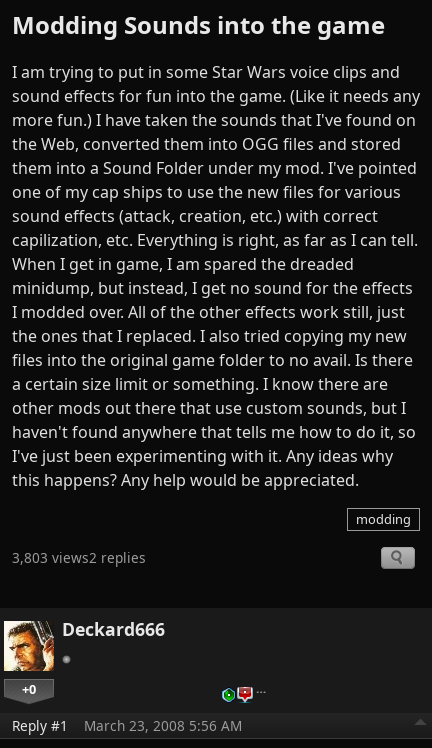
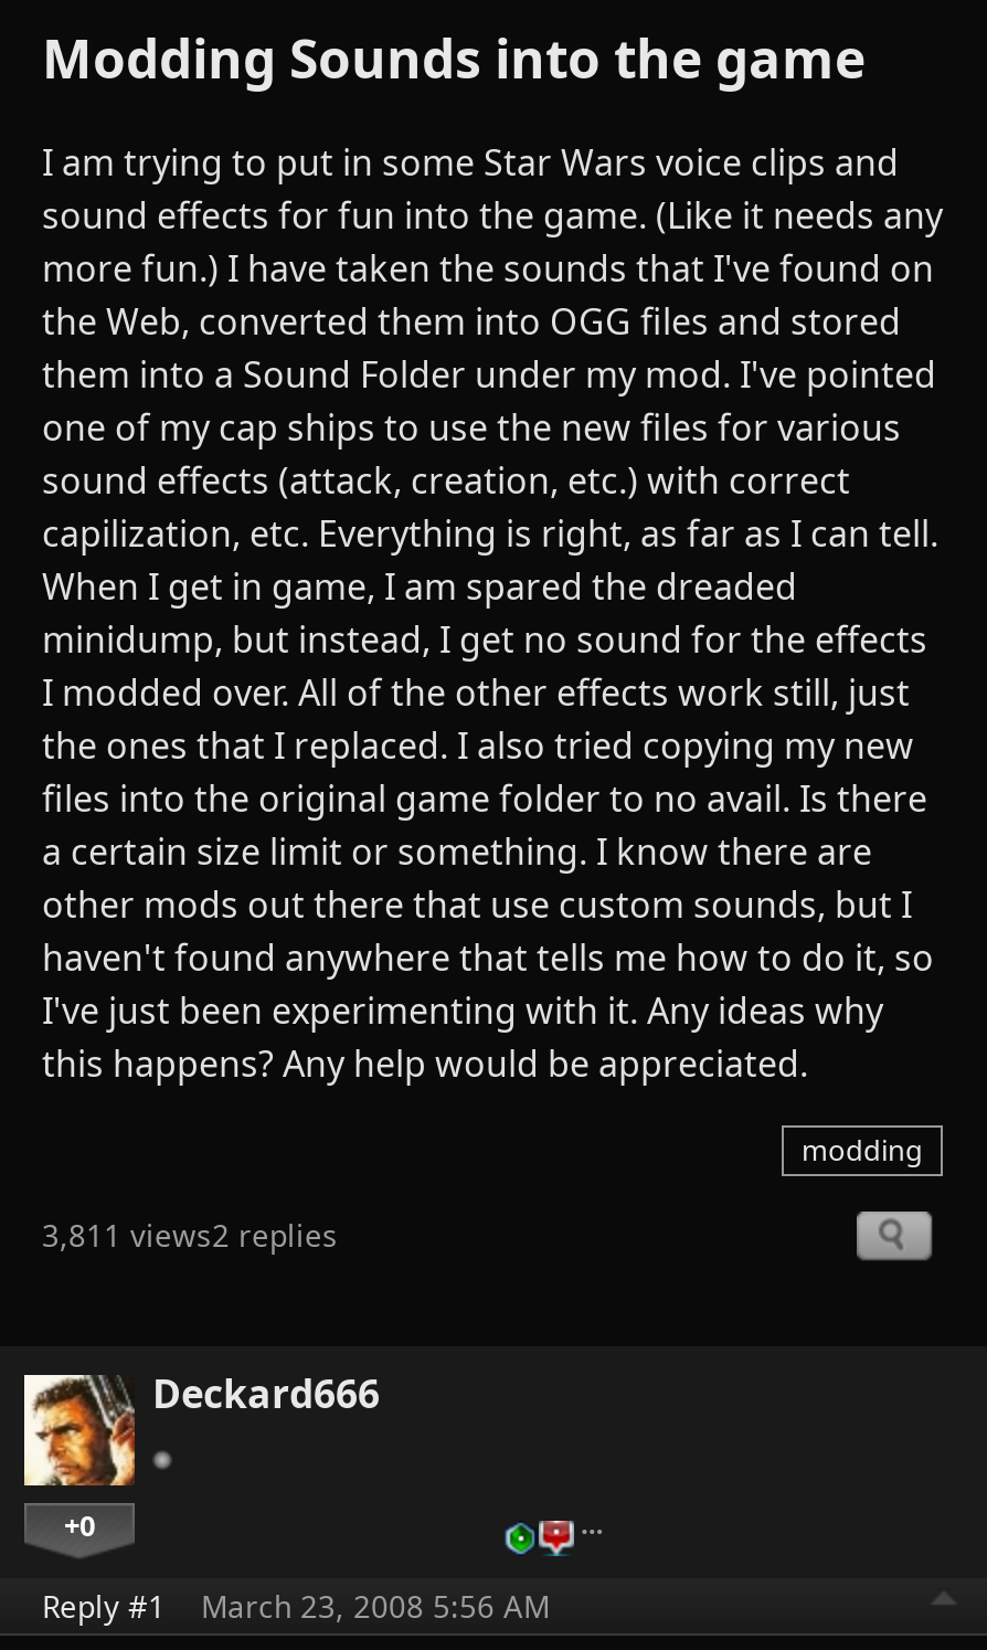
- 3,803 views2 replies
+ 3,811 views2 replies
